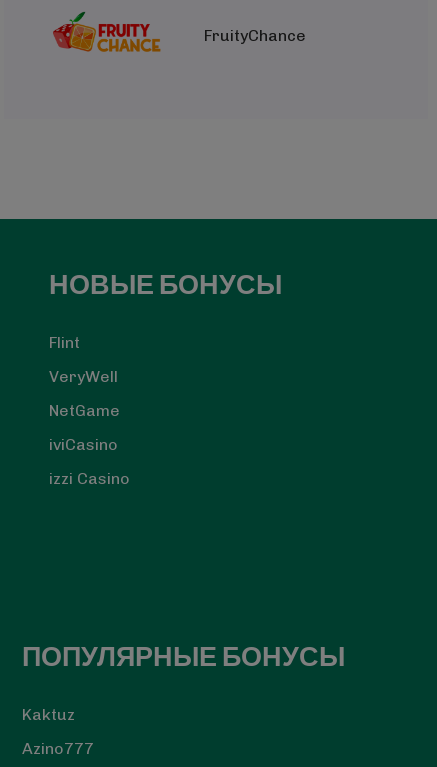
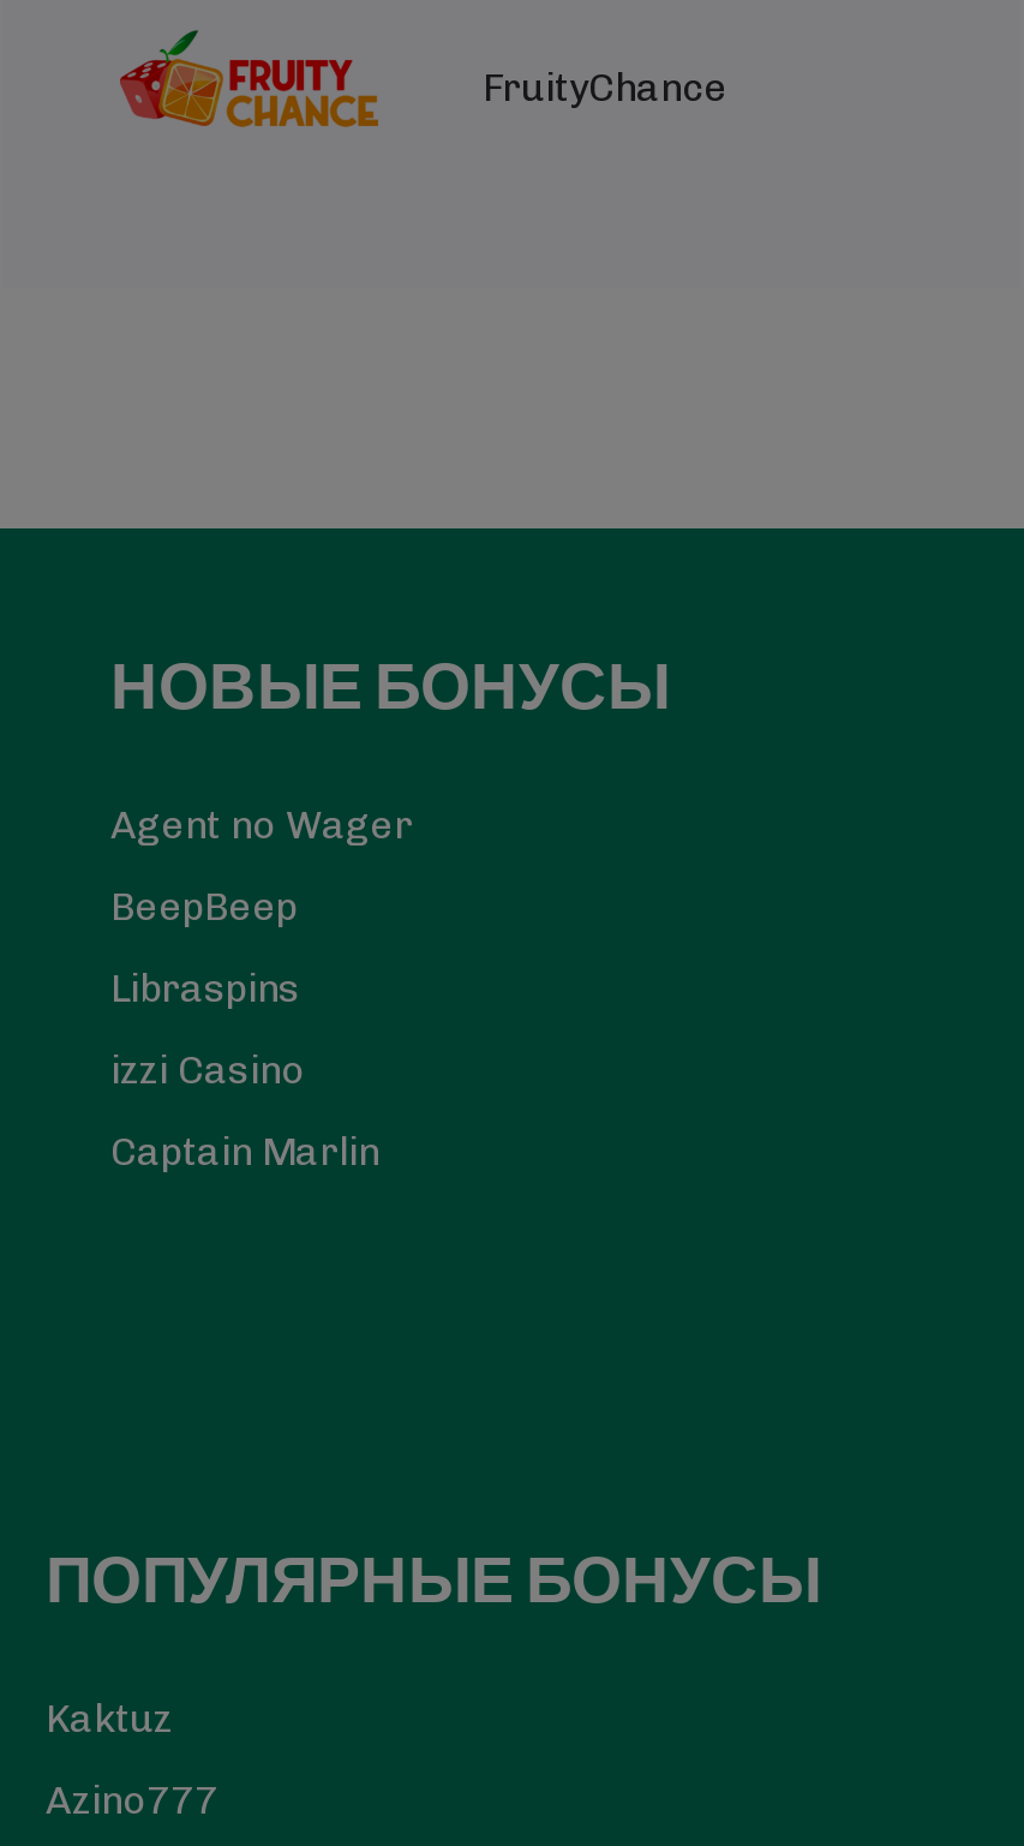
- Flint
- VeryWell
- NetGame
- iviCasino
+ Agent no Wager
+ BeepBeep
+ Libraspins

moved up: izzi Casino

+ Captain Marlin
